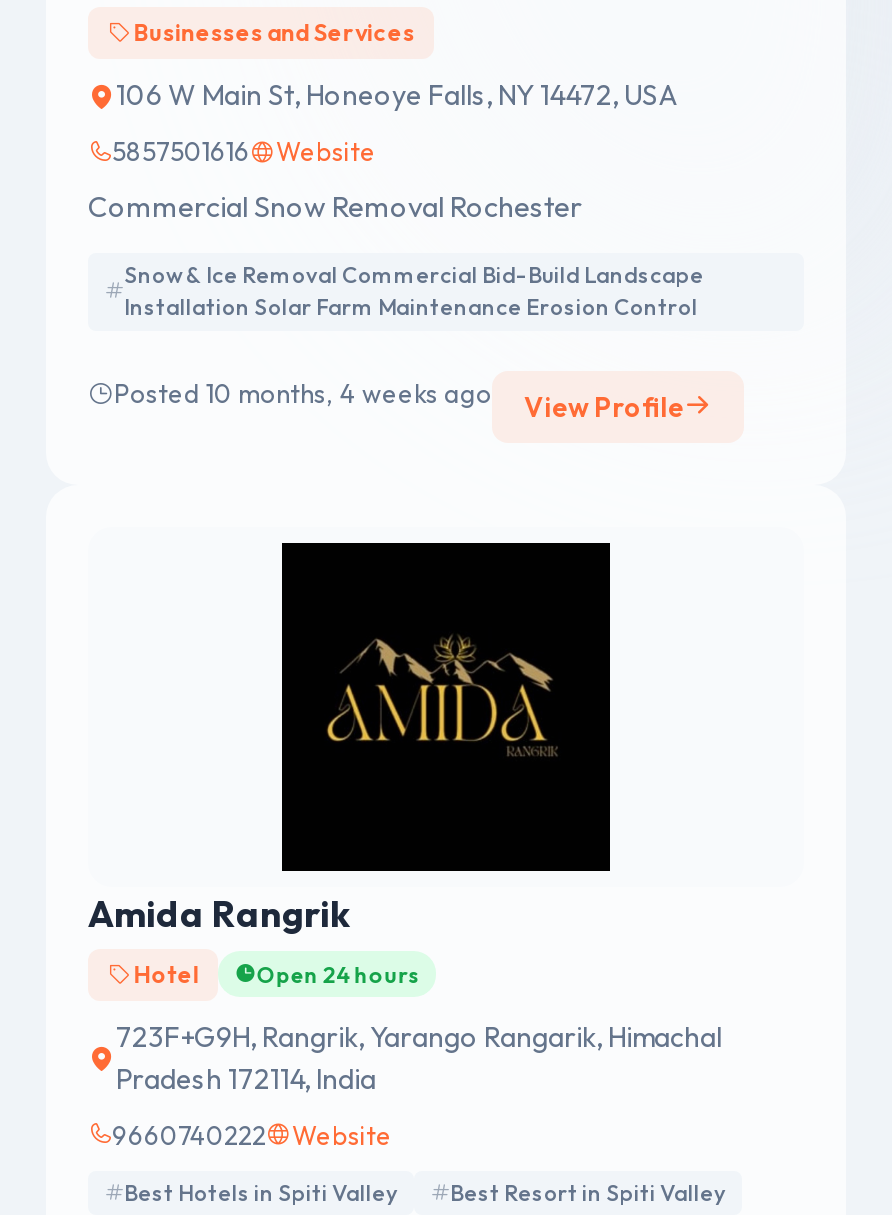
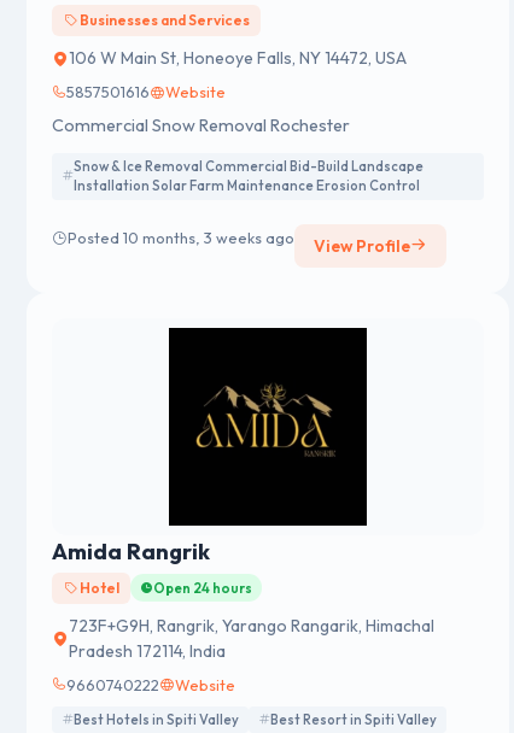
- Posted 10 months, 4 weeks ago
+ Posted 10 months, 3 weeks ago
